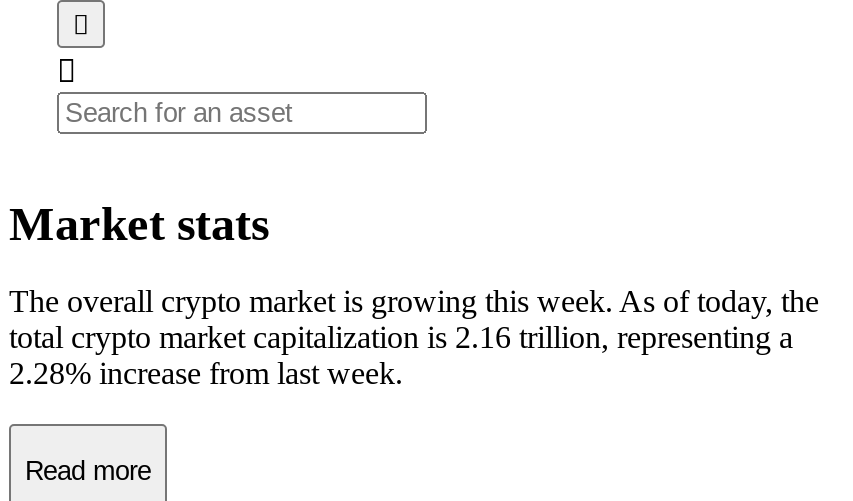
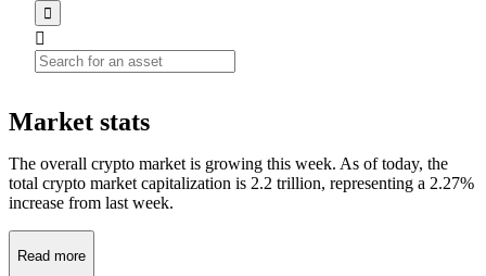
- total crypto market capitalization is 2.16 trillion, representing a
- 2.28% increase from last week.
+ total crypto market capitalization is 2.2 trillion, representing a 2.27%
+ increase from last week.
